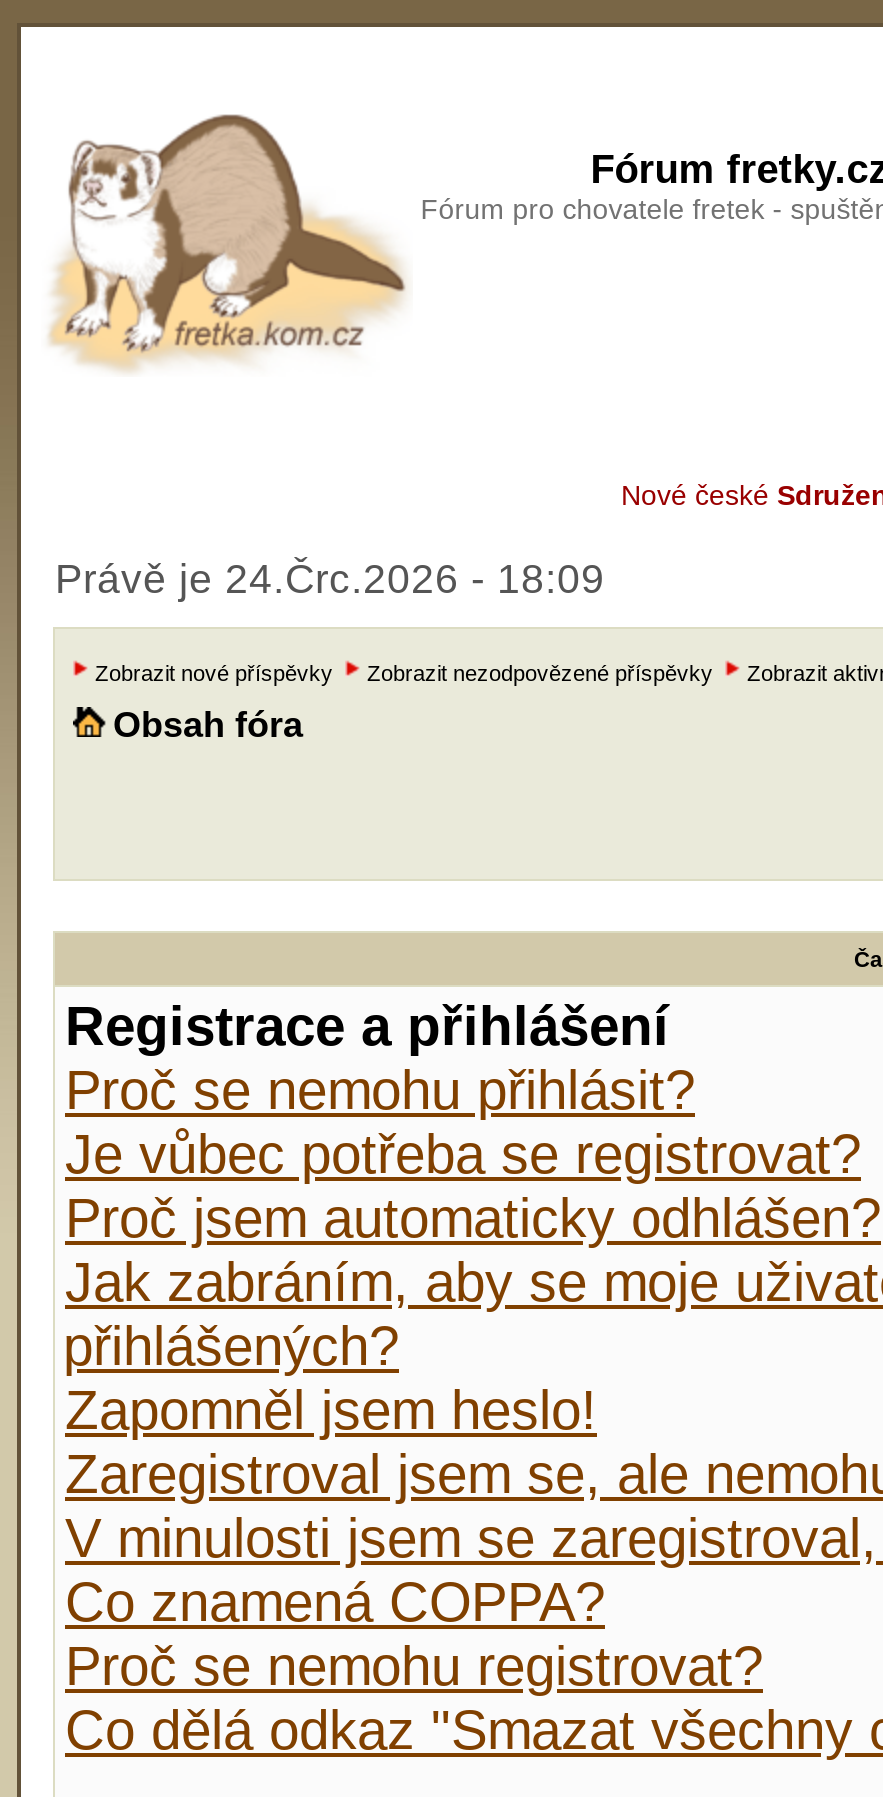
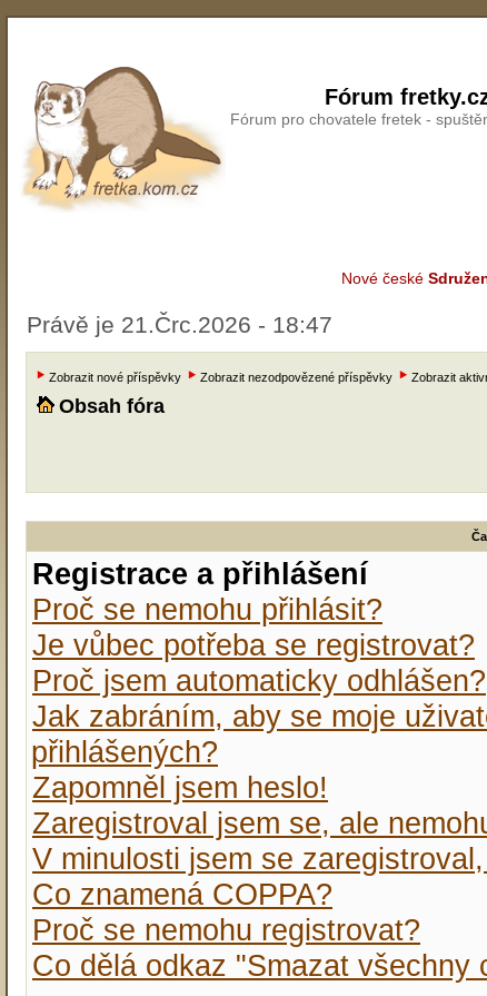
- Právě je 24.Črc.2026 - 18:09
+ Právě je 21.Črc.2026 - 18:47
